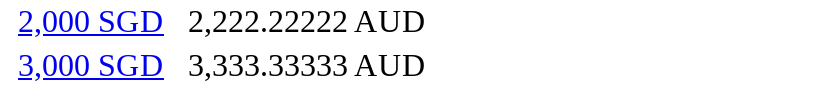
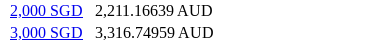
- 2,000 SGD 2,222.22222 AUD
+ 2,000 SGD 2,211.16639 AUD

- 3,000 SGD 3,333.33333 AUD
+ 3,000 SGD 3,316.74959 AUD
